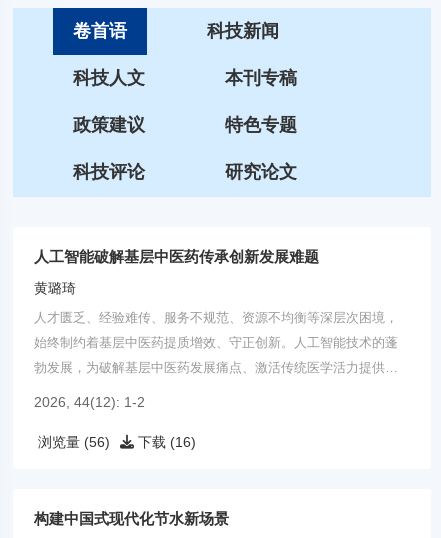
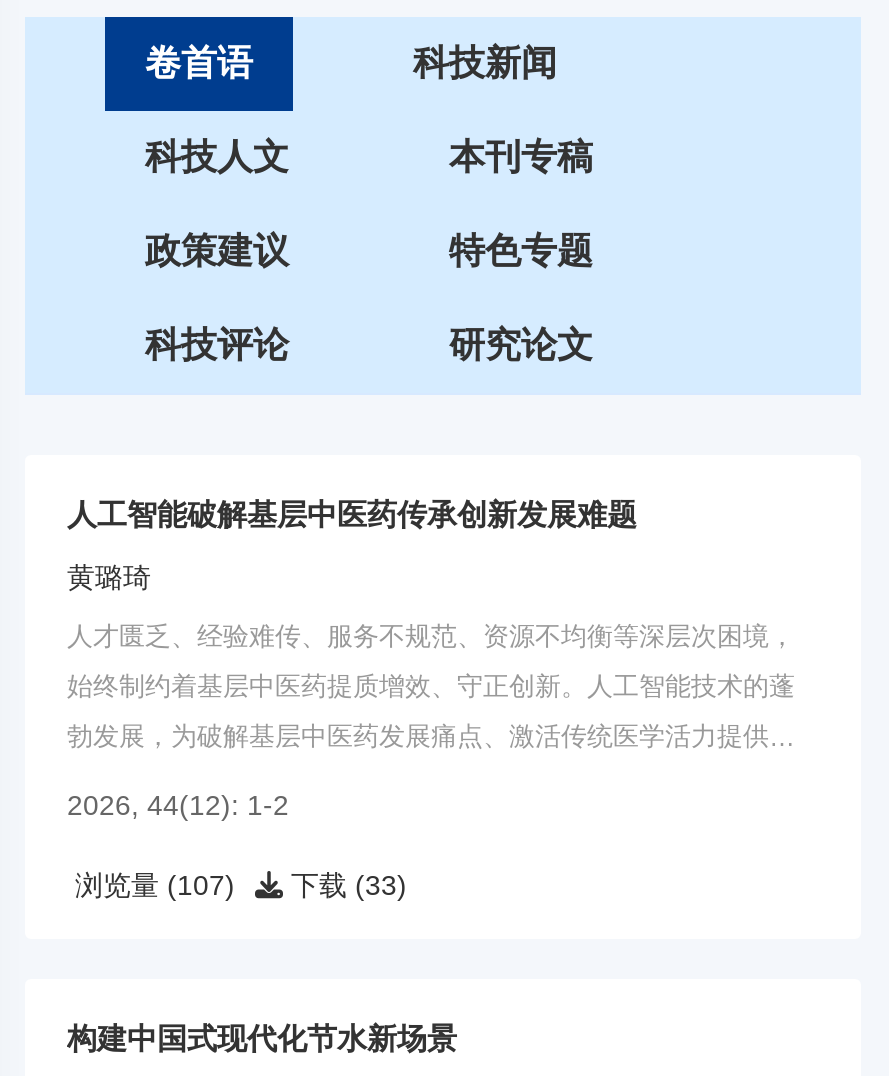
- 浏览量 (56)
+ 浏览量 (107)

- 下载 (16)
+ 下载 (33)
